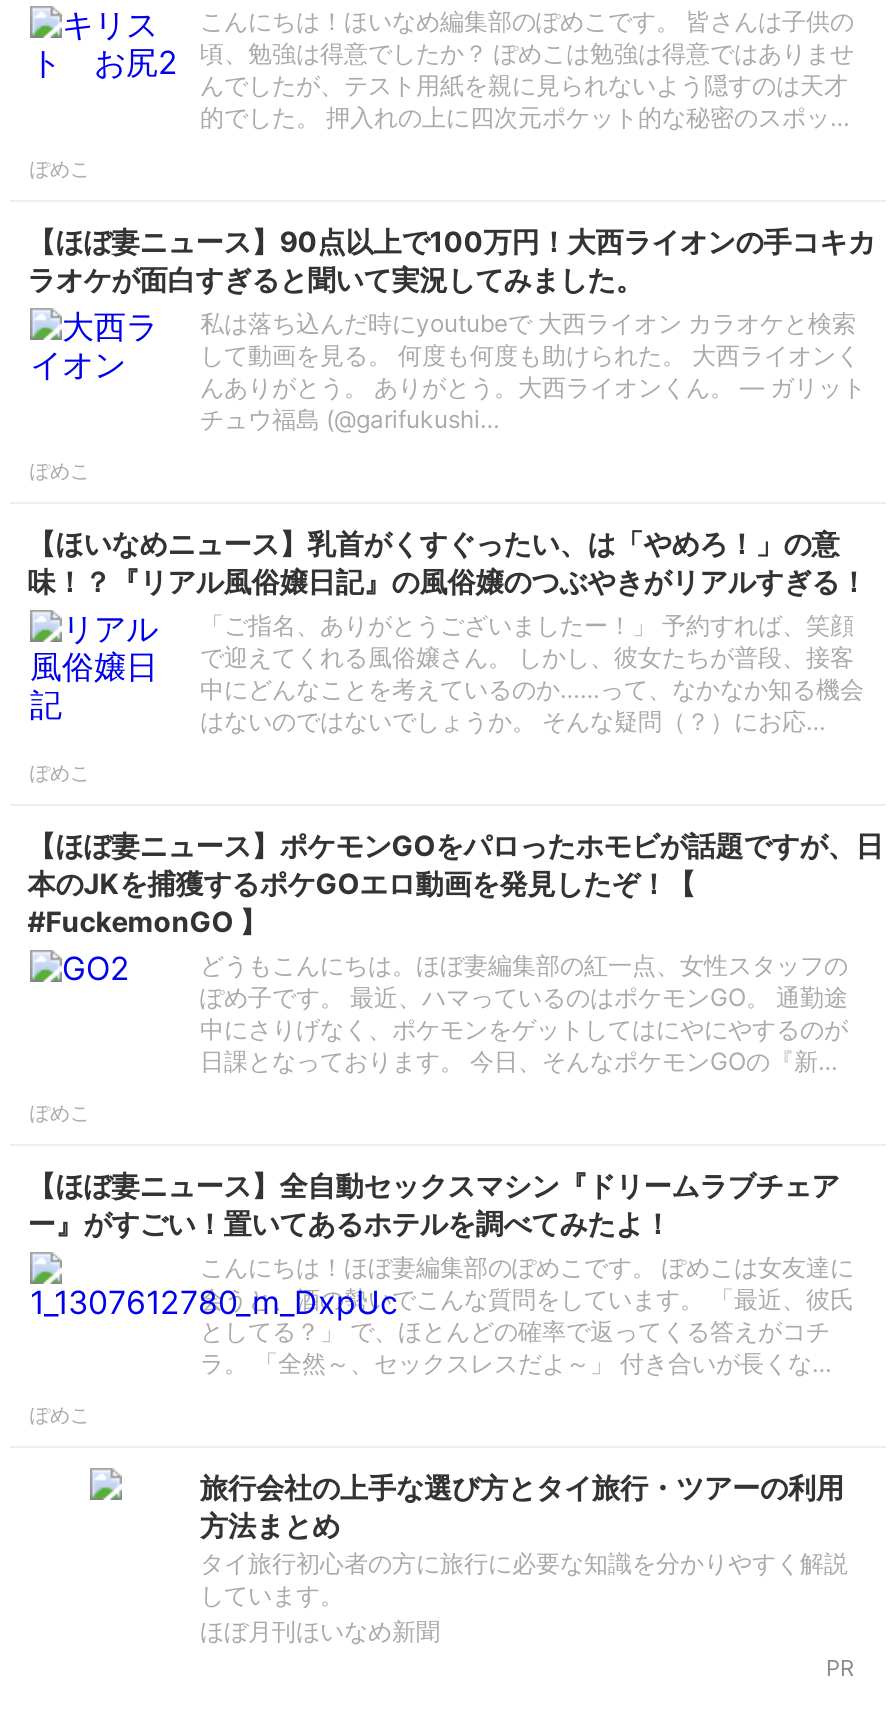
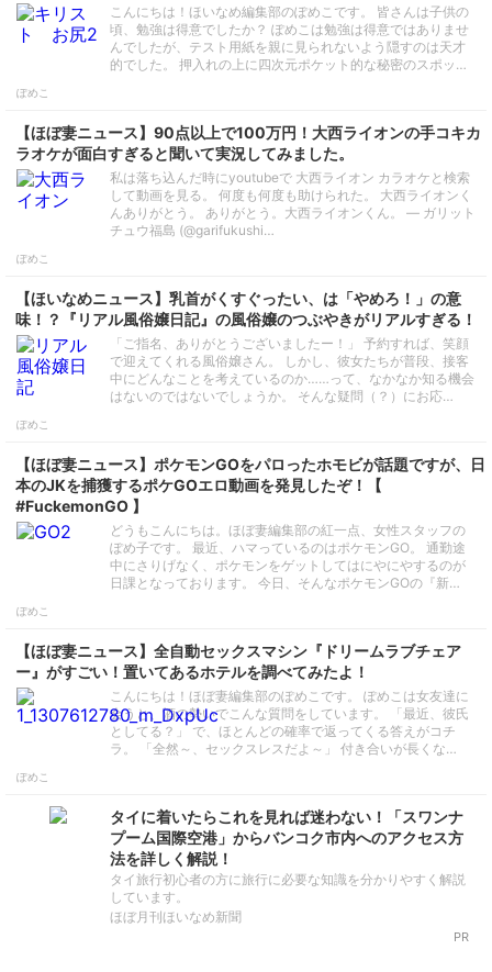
- 旅行会社の上手な選び方とタイ旅行・ツアーの利用
- 方法まとめ
+ タイに着いたらこれを見れば迷わない！「スワンナ
+ プーム国際空港」からバンコク市内へのアクセス方
+ 法を詳しく解説！
